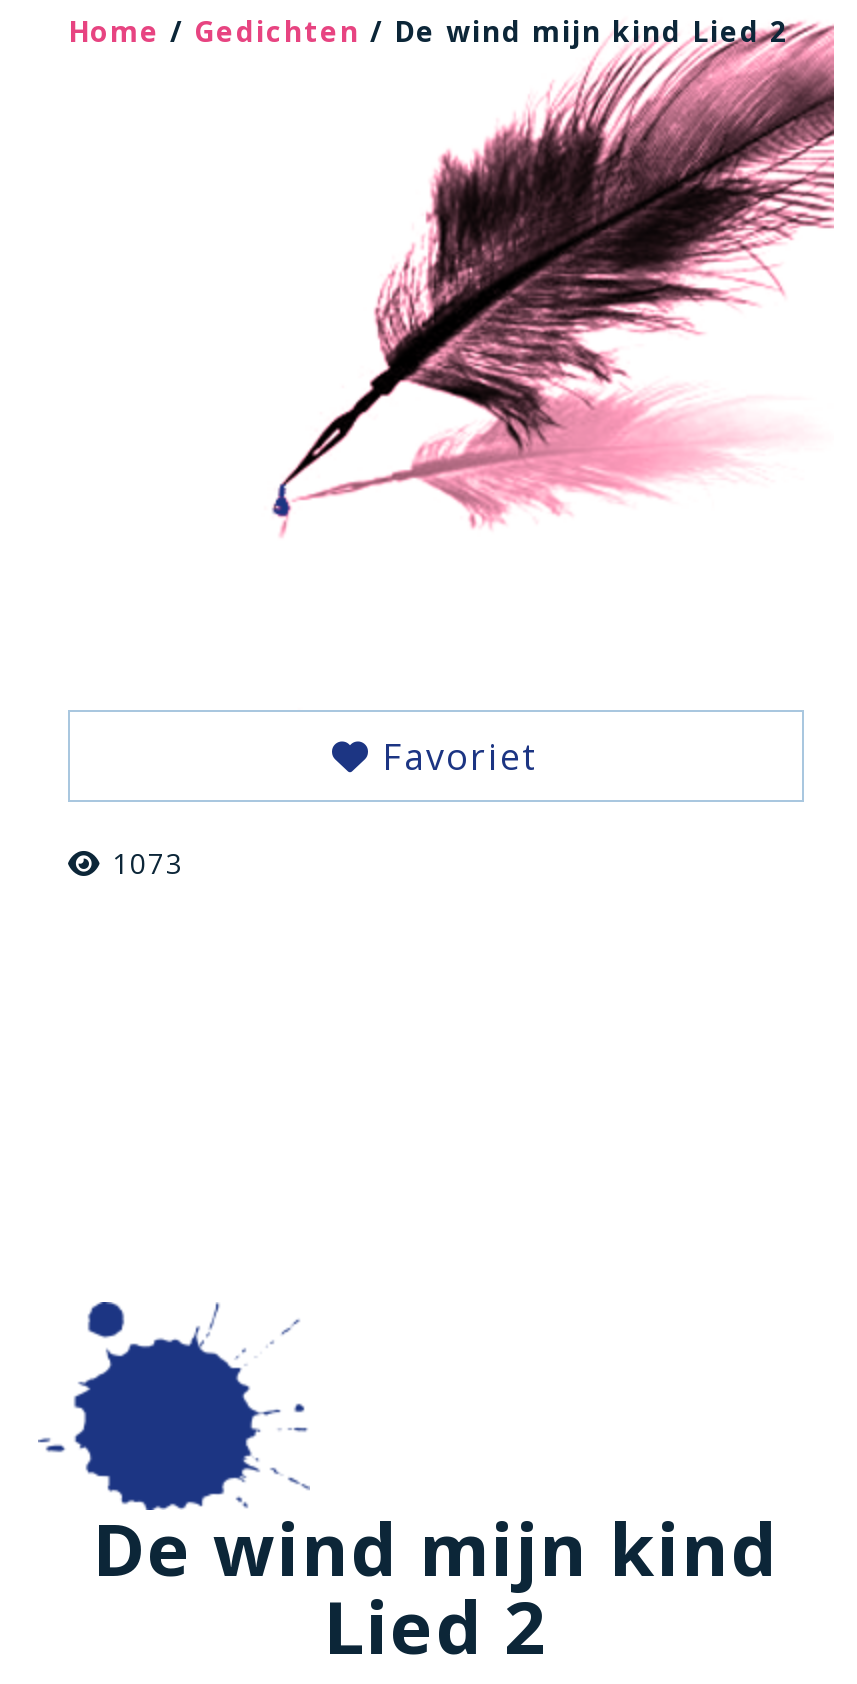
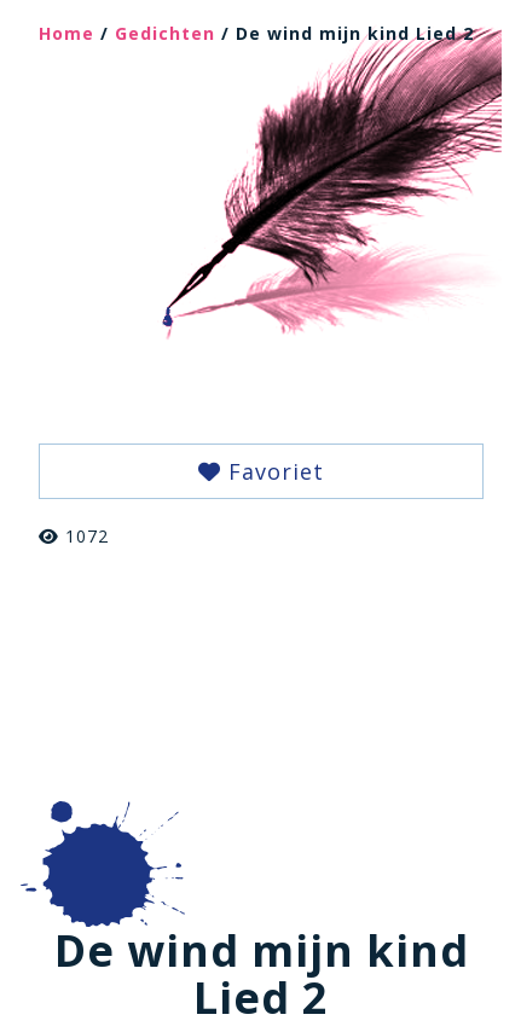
- 1073
+ 1072
